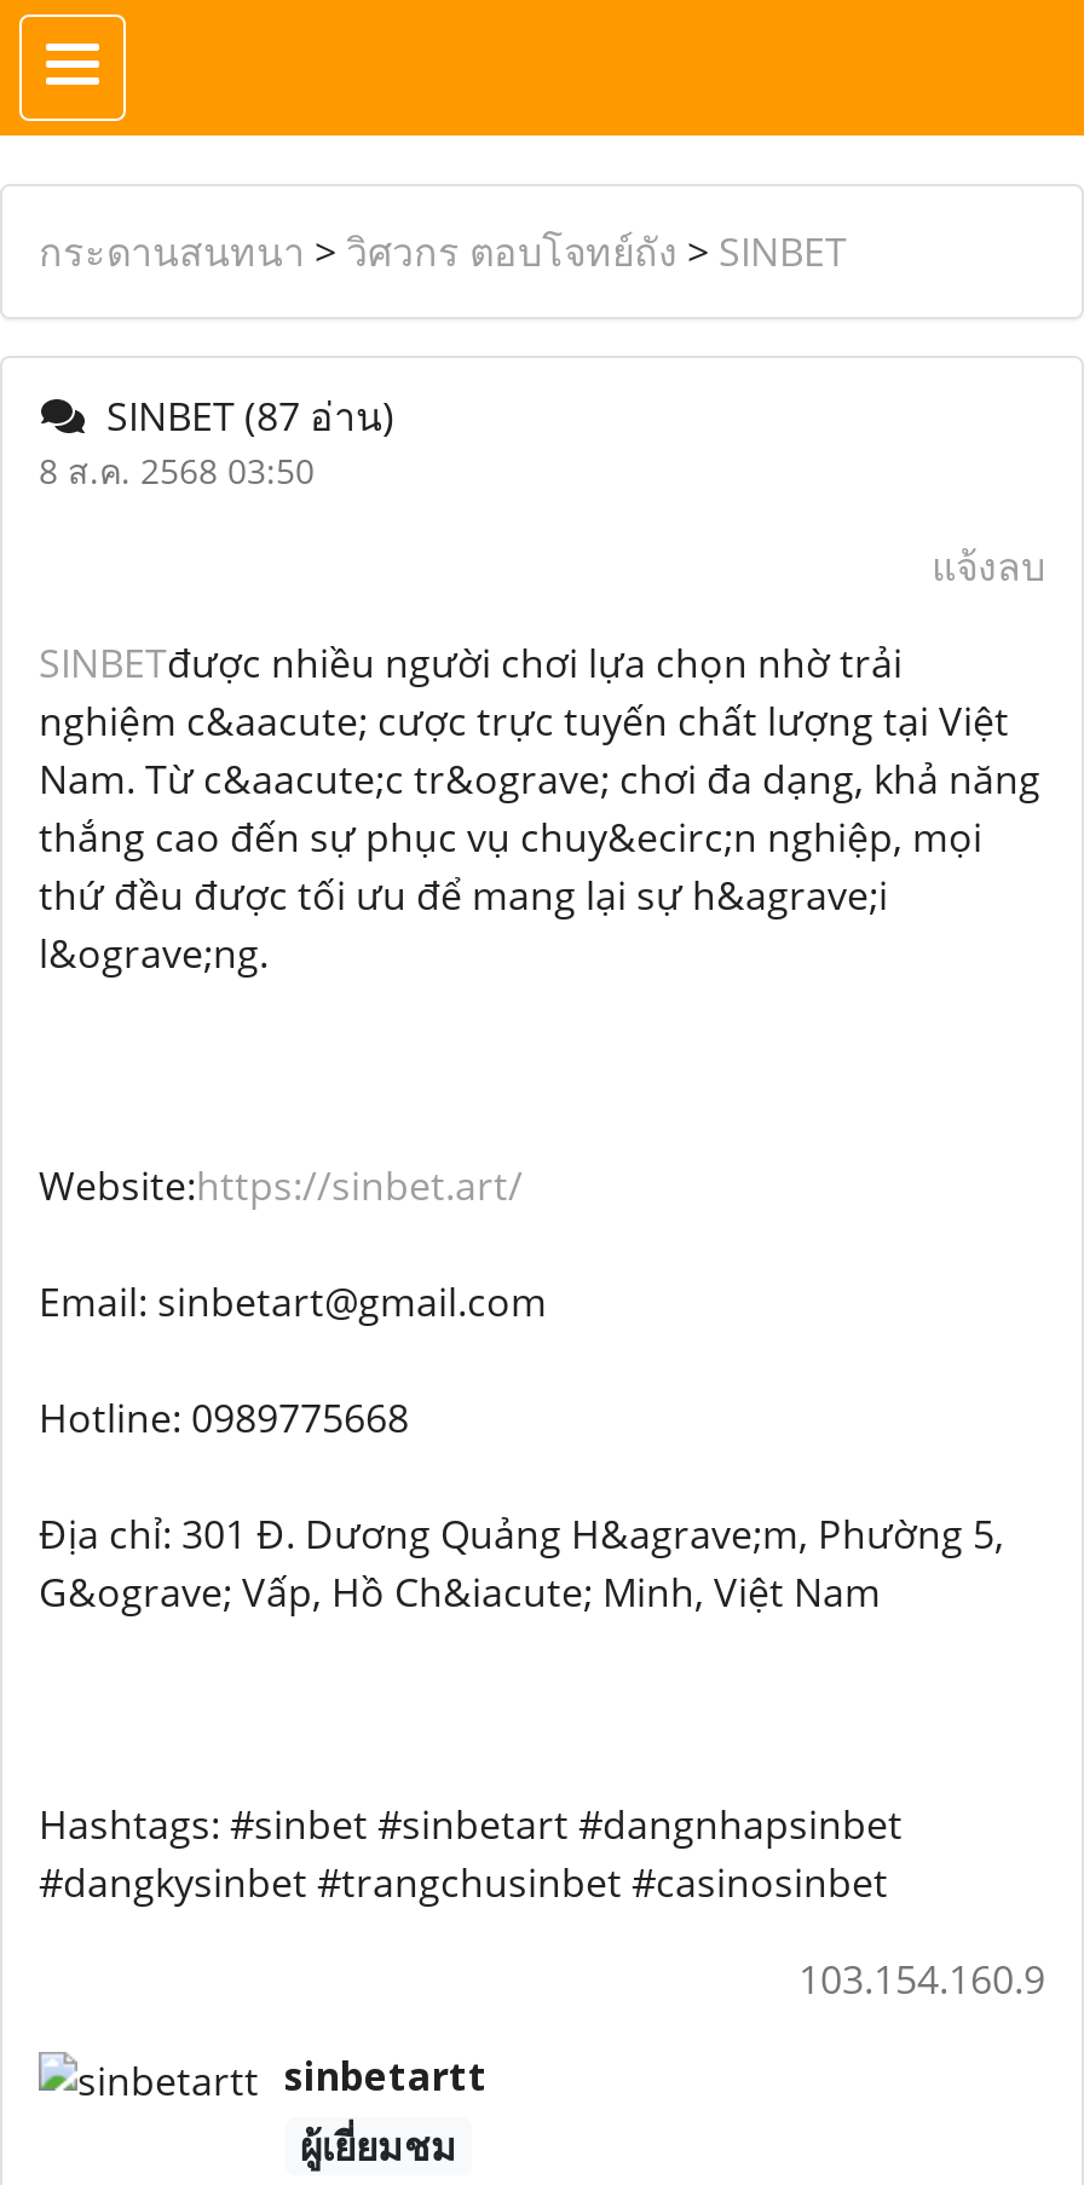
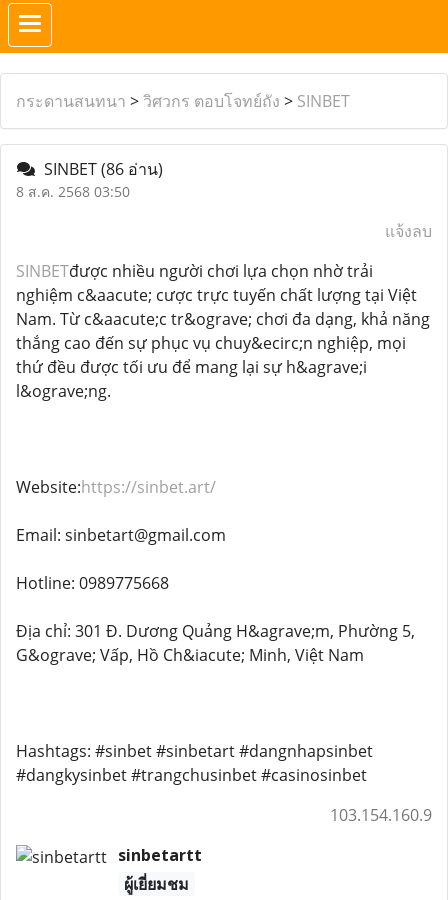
- SINBET (87 อ่าน)
+ SINBET (86 อ่าน)
